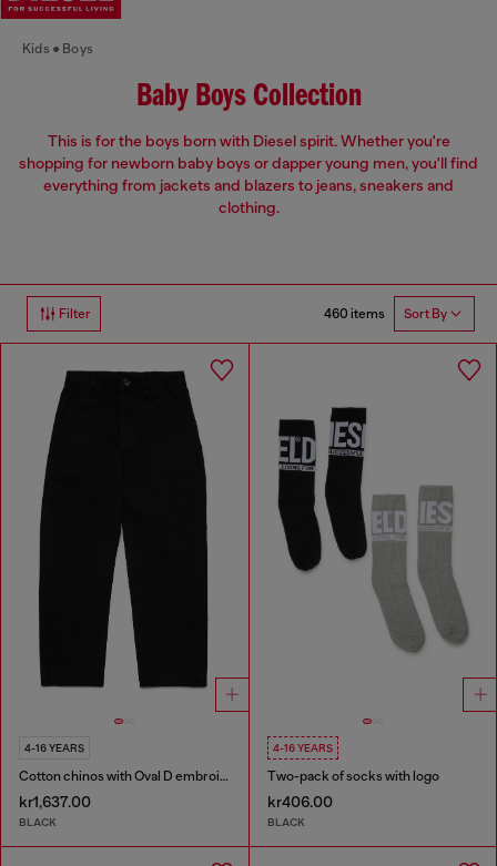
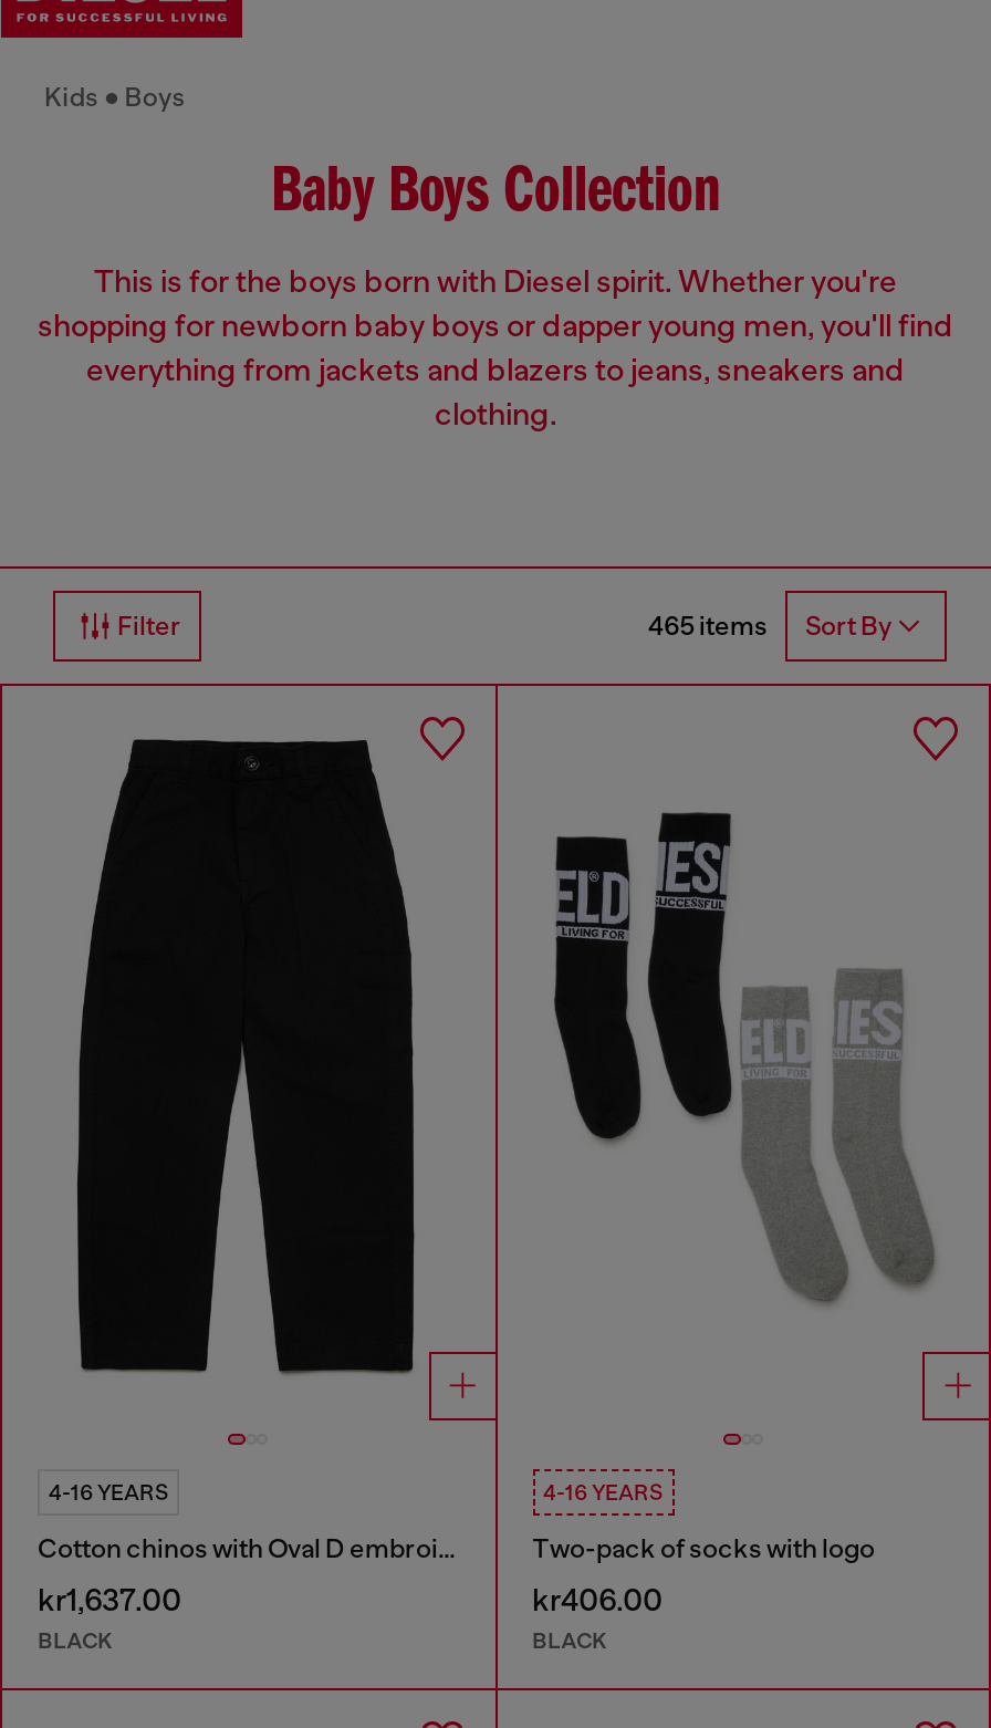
- 460 items Sort By
+ 465 items Sort By
